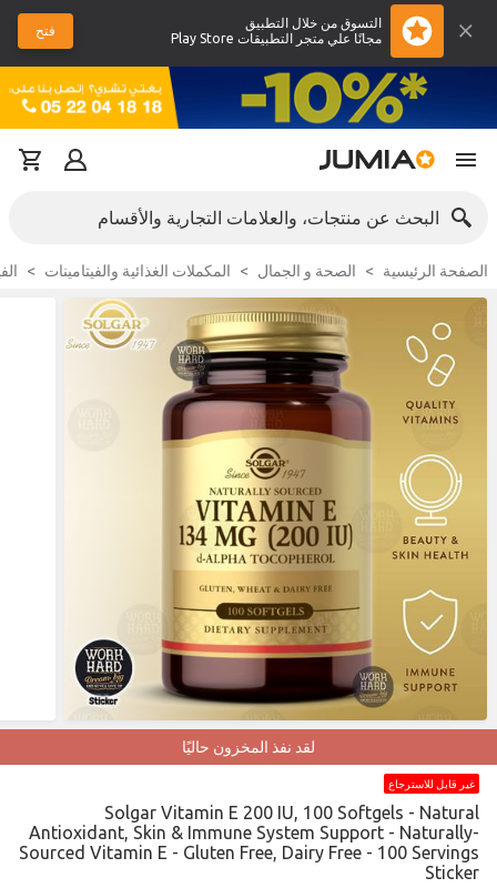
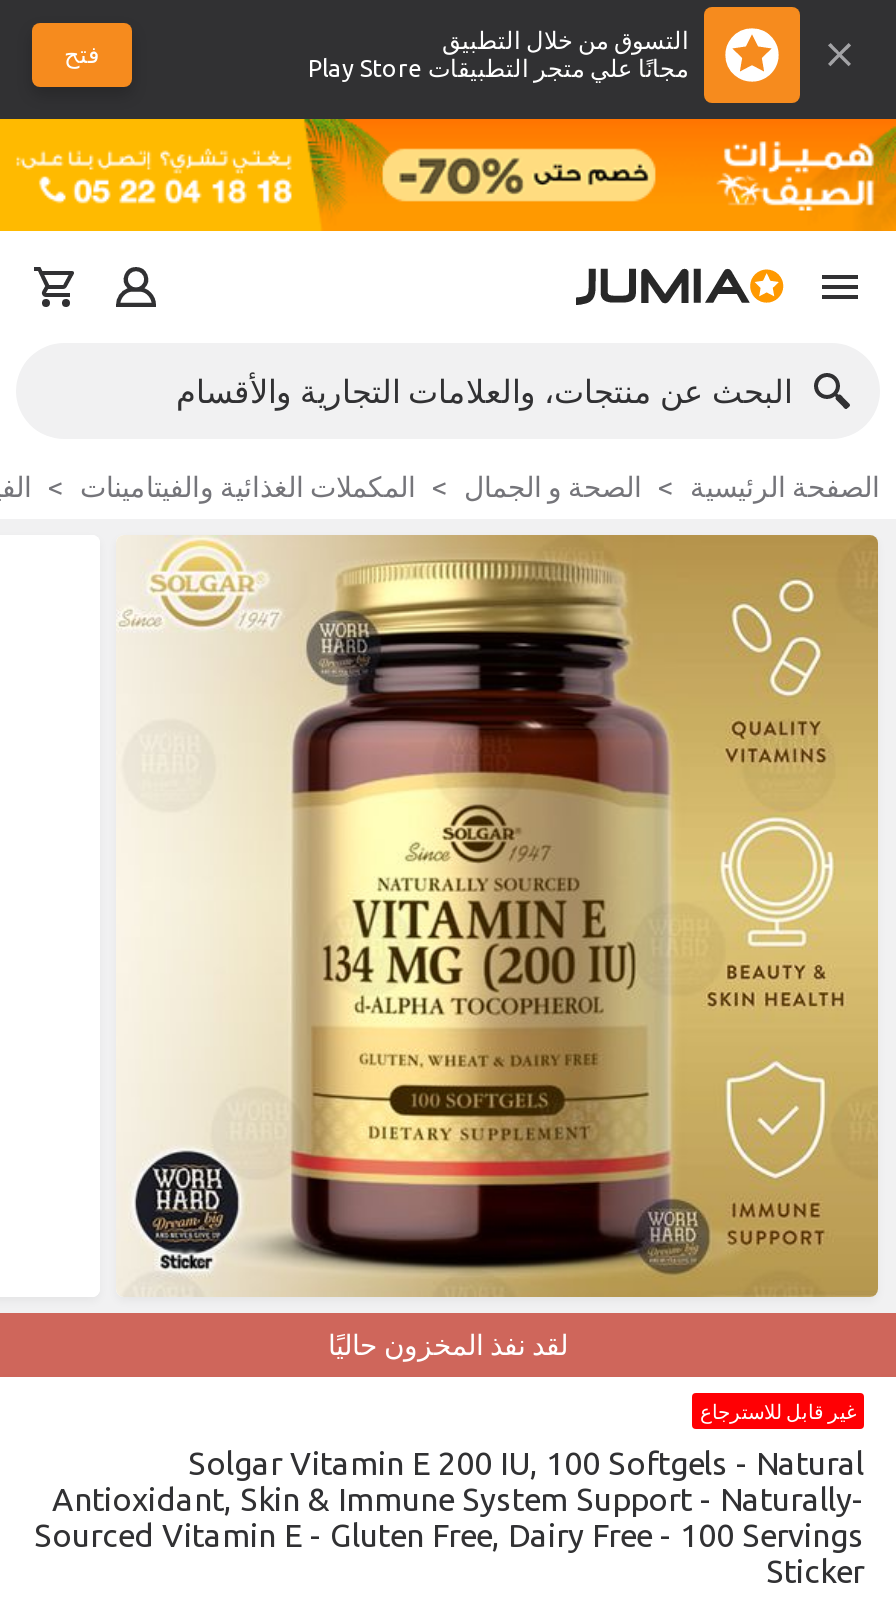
- [image]
+ [image]
